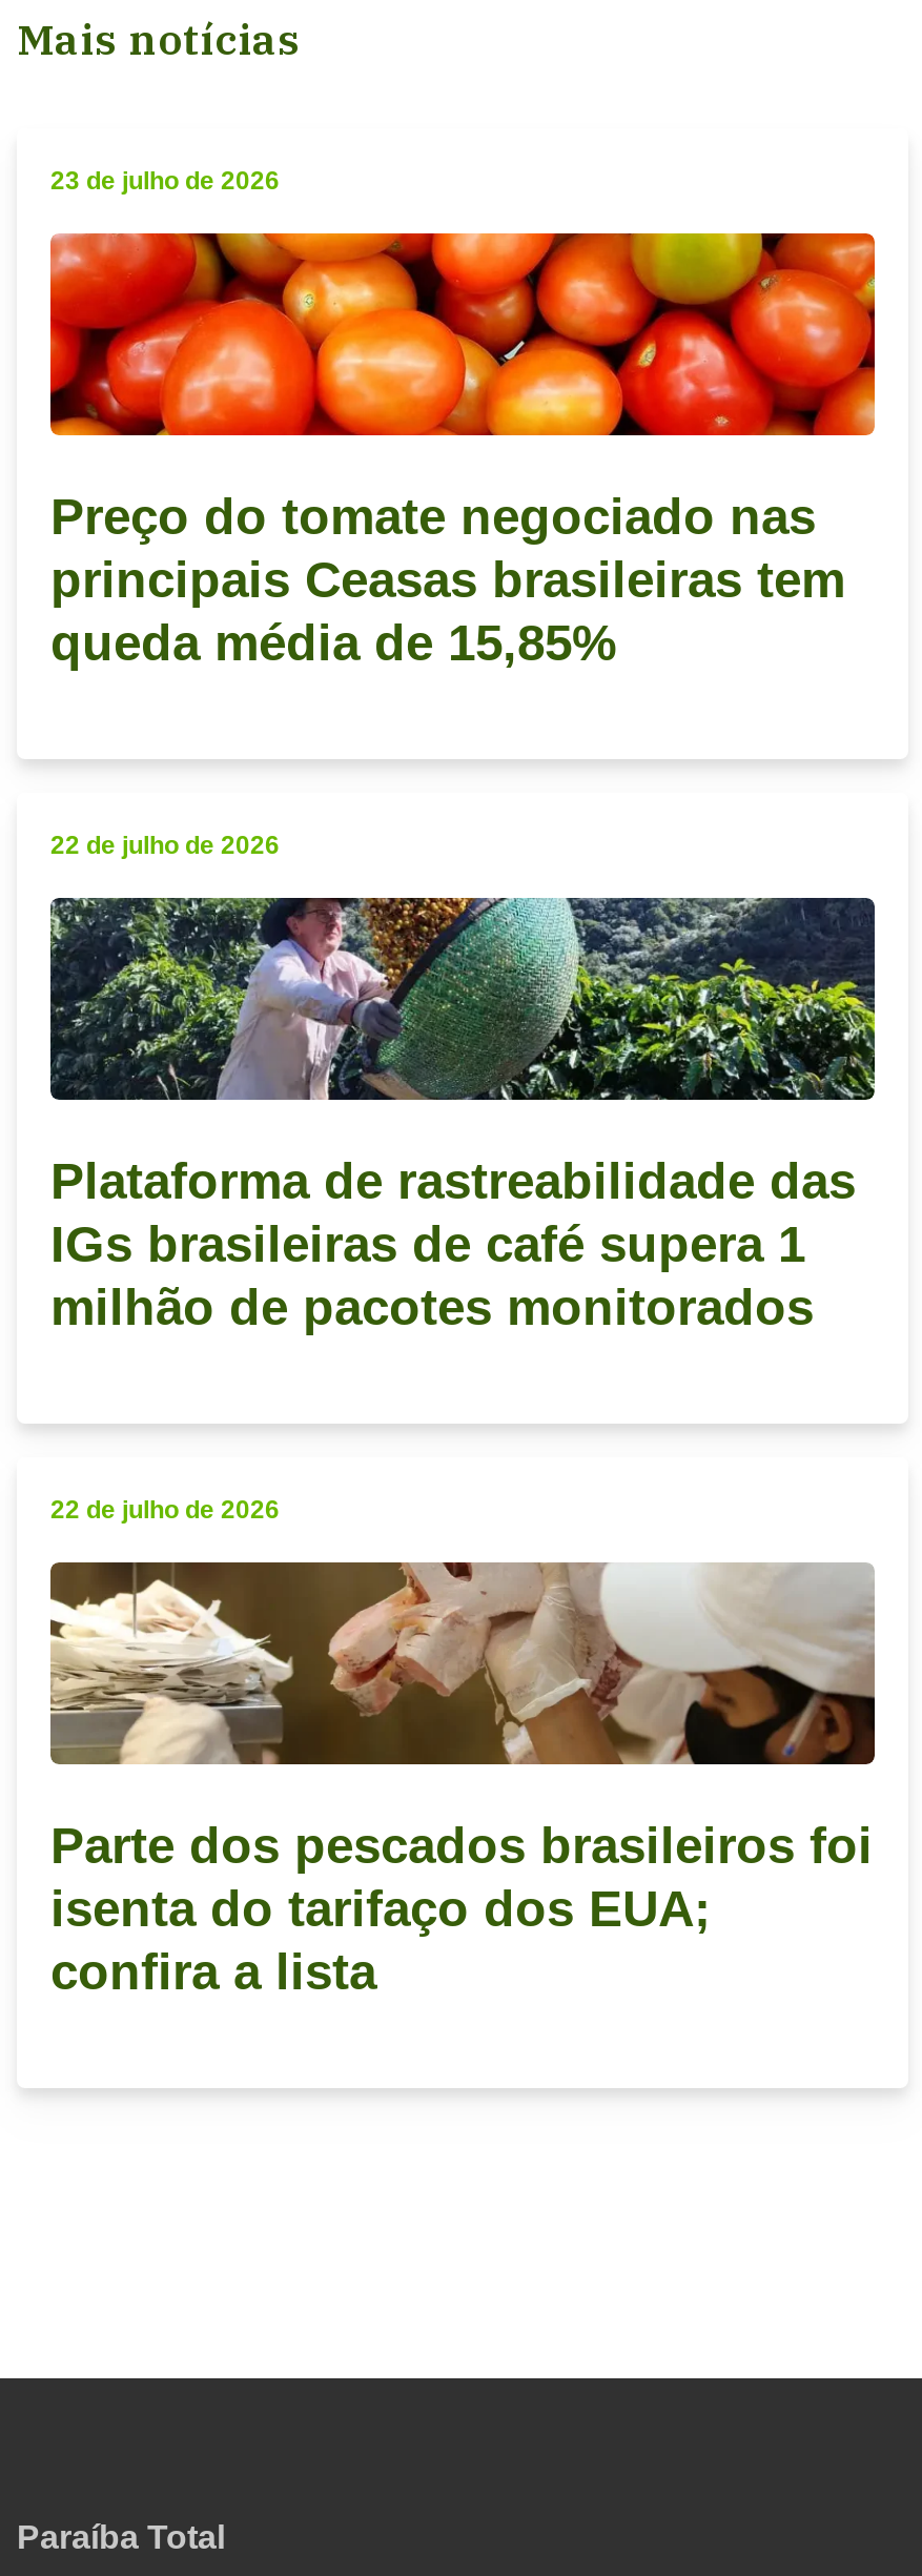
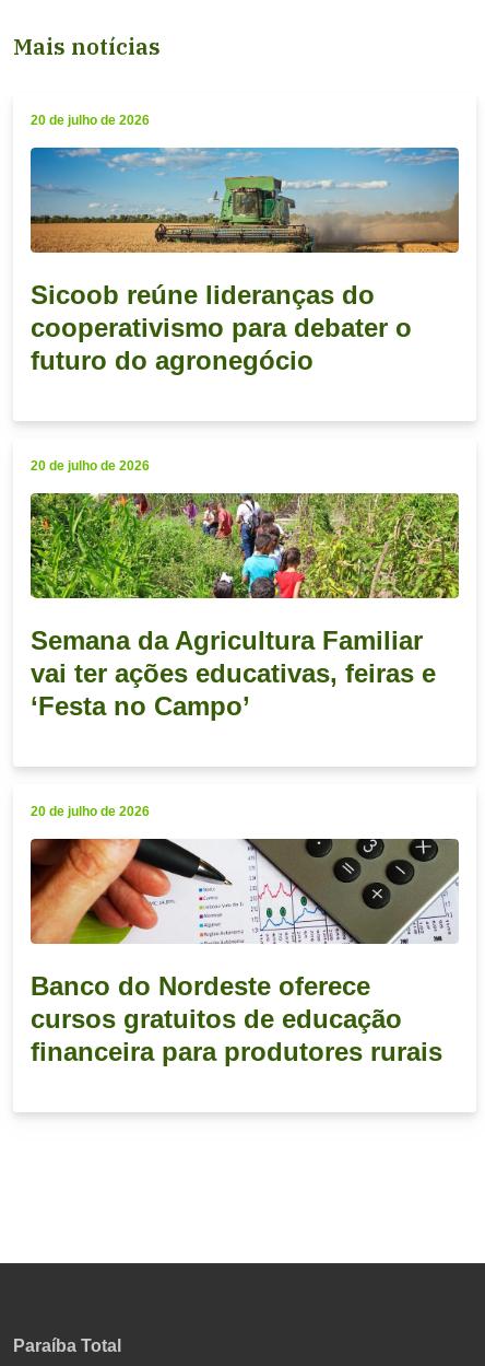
- 23 de julho de 2026
+ 20 de julho de 2026

- [image]
- Preço do tomate negociado nas
- principais Ceasas brasileiras tem
- queda média de 15,85%
+ [image]
+ Sicoob reúne lideranças do
+ cooperativismo para debater o
+ futuro do agronegócio

- 22 de julho de 2026
+ 20 de julho de 2026

- [image]
- Plataforma de rastreabilidade das
- IGs brasileiras de café supera 1
- milhão de pacotes monitorados
+ [image]
+ Semana da Agricultura Familiar
+ vai ter ações educativas, feiras e
+ ‘Festa no Campo’

- 22 de julho de 2026
+ 20 de julho de 2026

- [image]
- Parte dos pescados brasileiros foi
- isenta do tarifaço dos EUA;
- confira a lista
+ [image]
+ Banco do Nordeste oferece
+ cursos gratuitos de educação
+ financeira para produtores rurais
